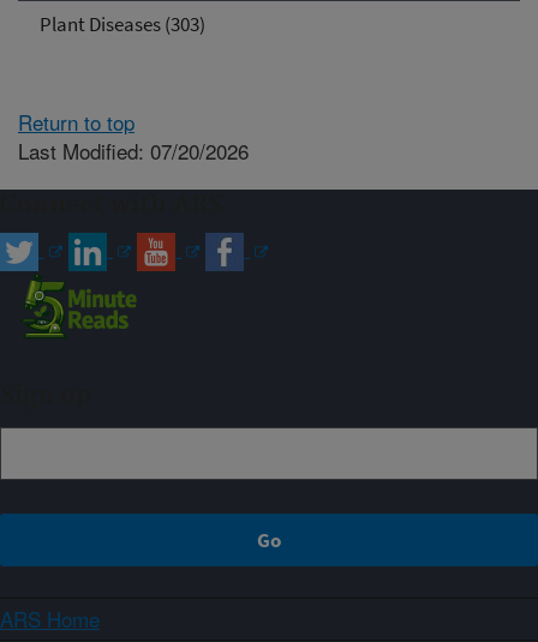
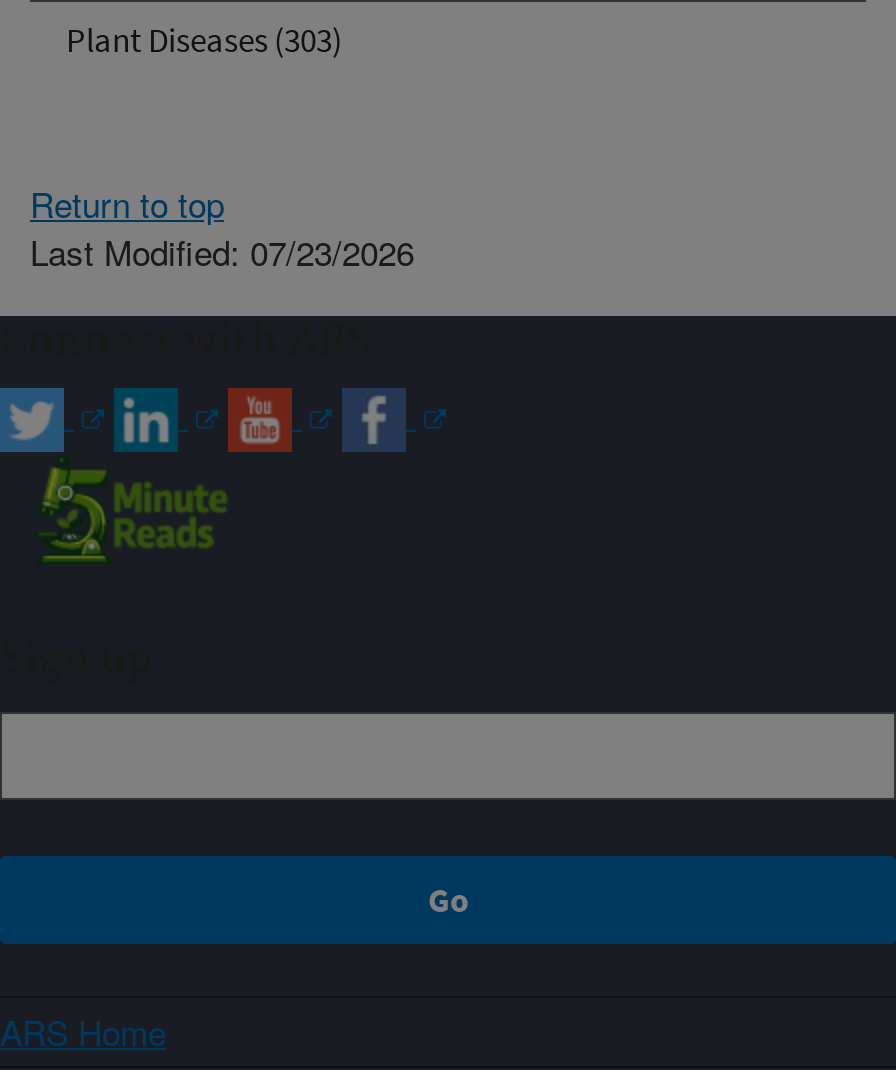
- Last Modified: 07/20/2026
+ Last Modified: 07/23/2026
